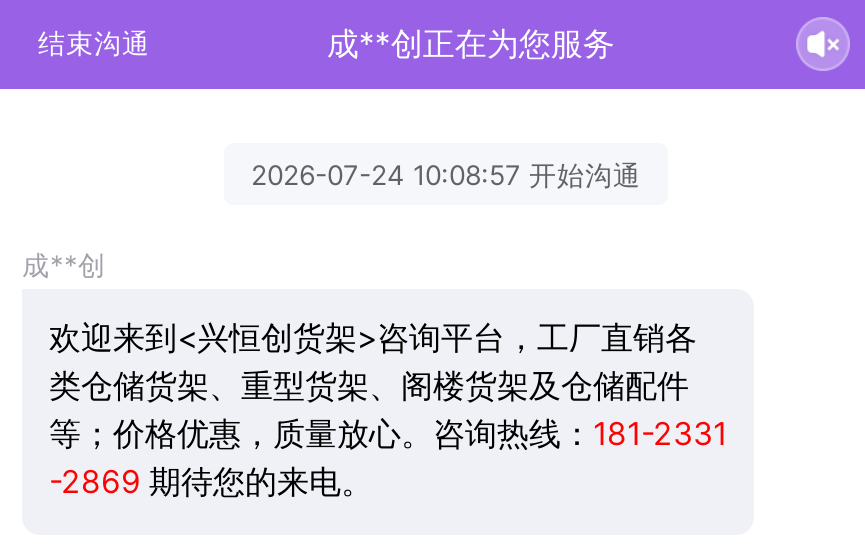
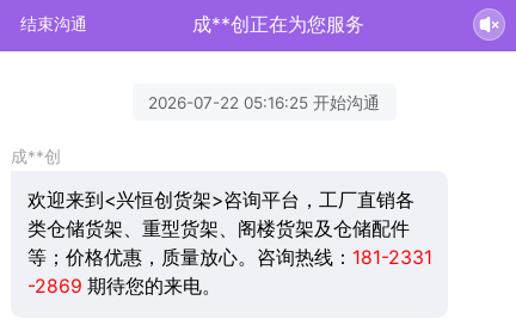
- 2026-07-24 10:08:57 开始沟通
+ 2026-07-22 05:16:25 开始沟通
